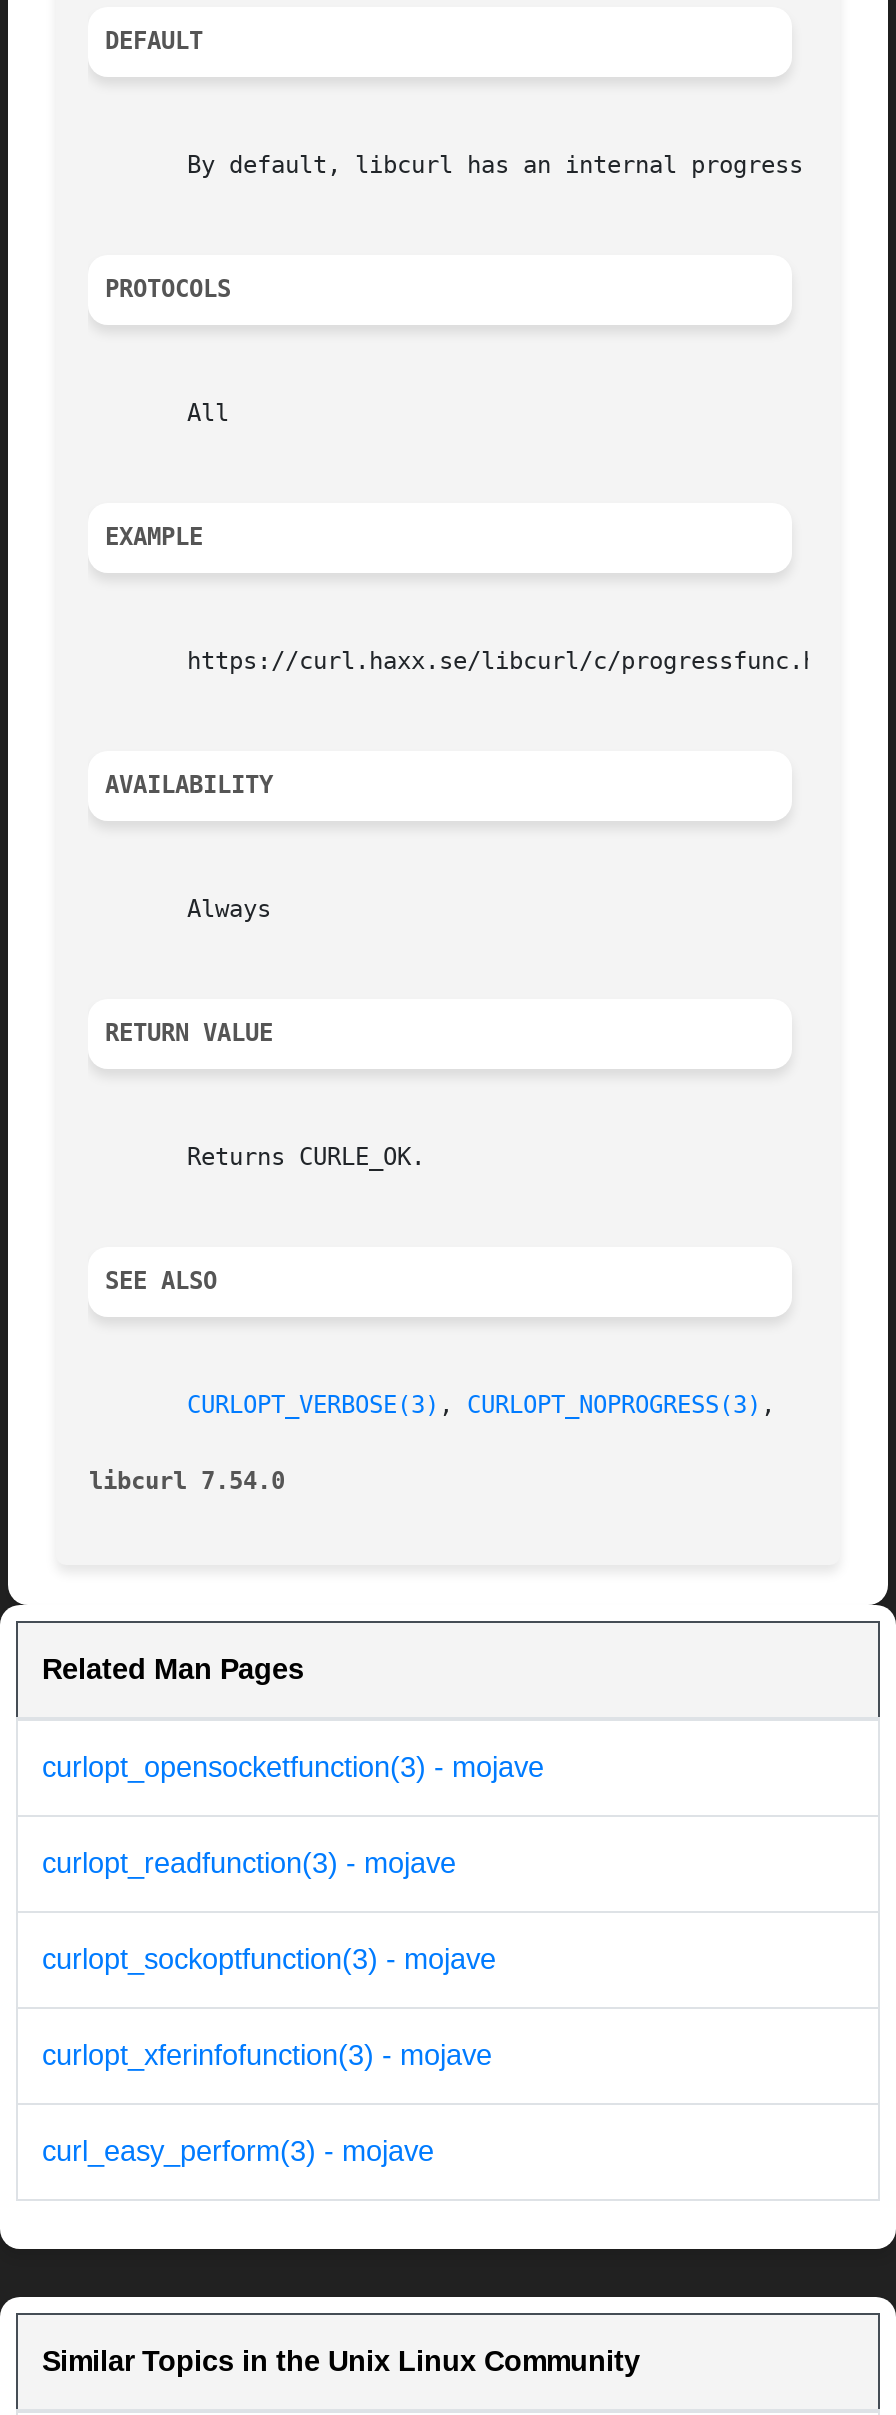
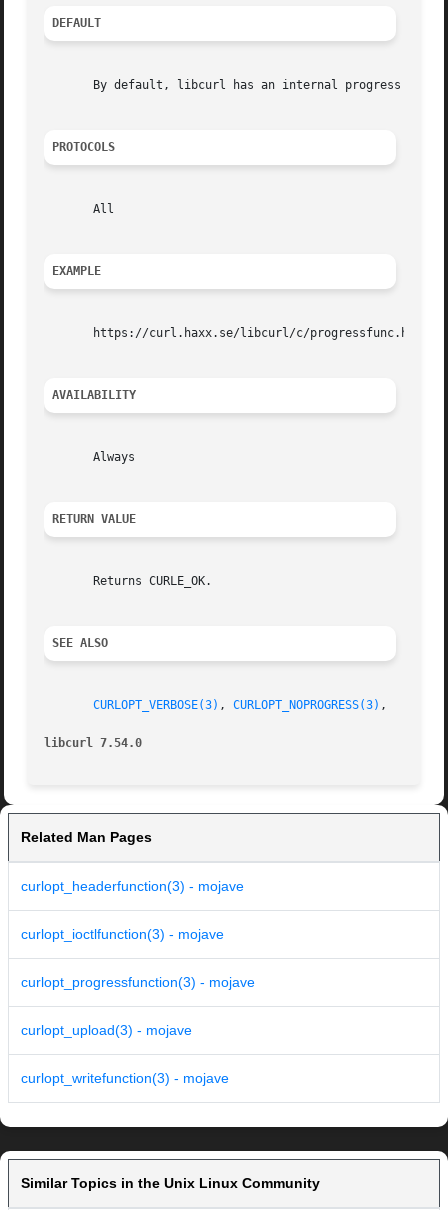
- curlopt_opensocketfunction(3) - mojave
+ curlopt_headerfunction(3) - mojave

- curlopt_readfunction(3) - mojave
+ curlopt_ioctlfunction(3) - mojave

- curlopt_sockoptfunction(3) - mojave
+ curlopt_progressfunction(3) - mojave

- curlopt_xferinfofunction(3) - mojave
+ curlopt_upload(3) - mojave

- curl_easy_perform(3) - mojave
+ curlopt_writefunction(3) - mojave
